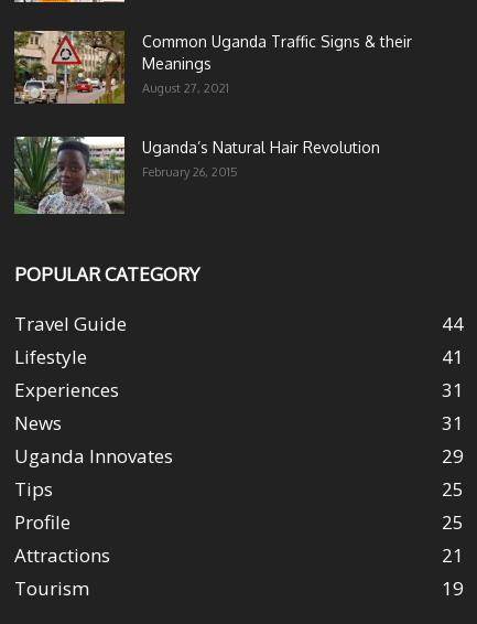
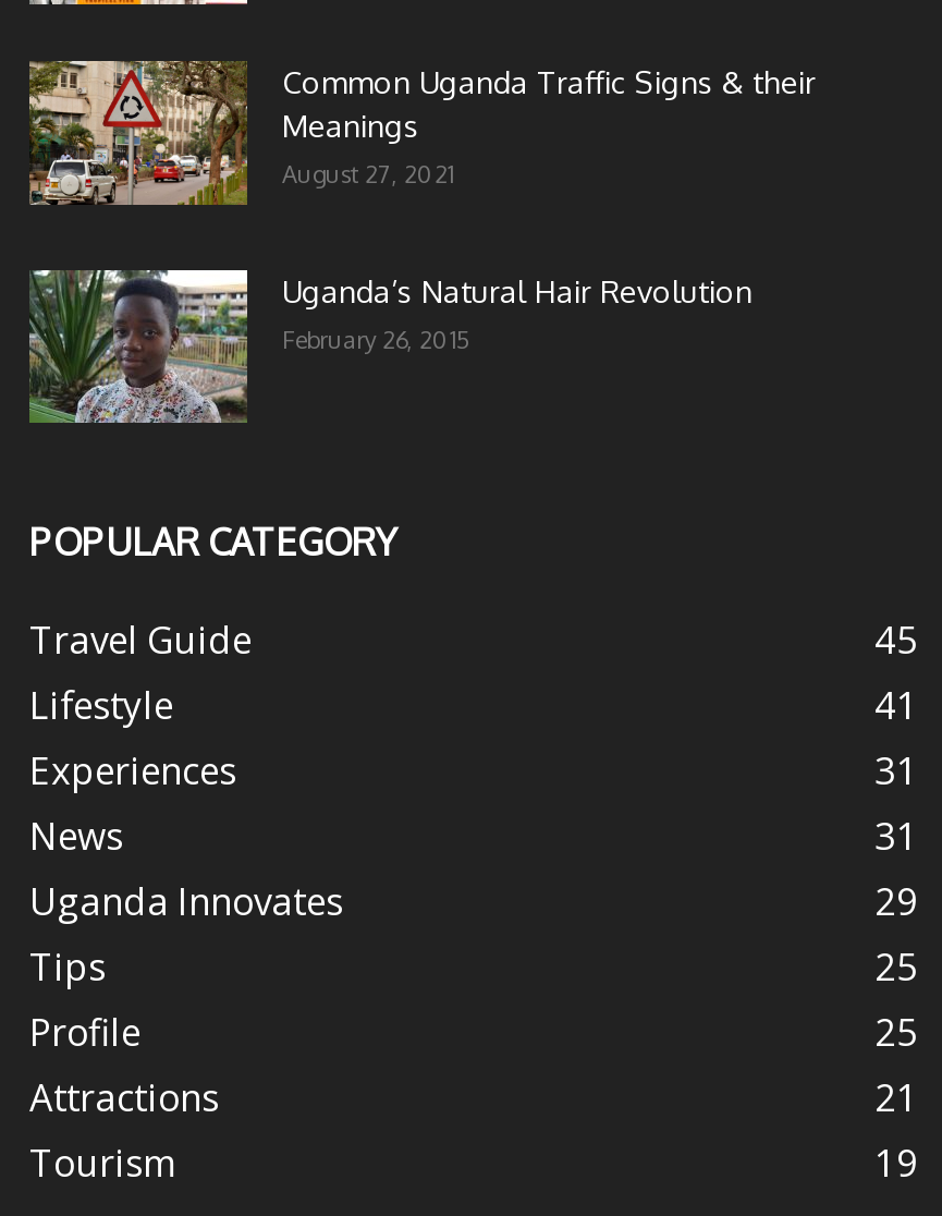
- 44
+ 45
